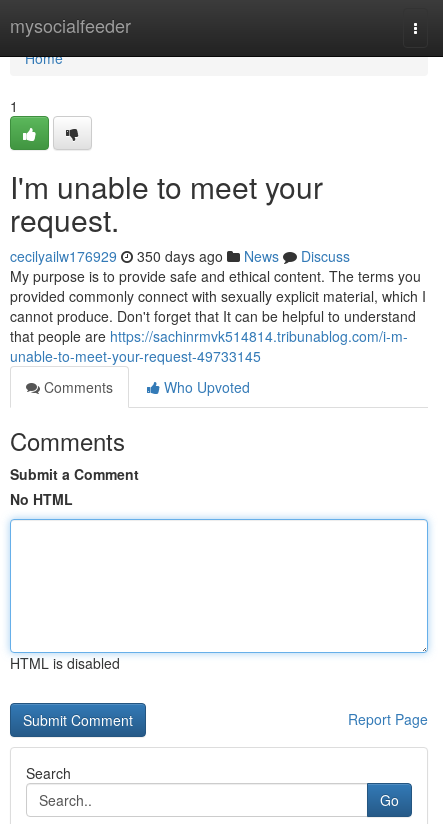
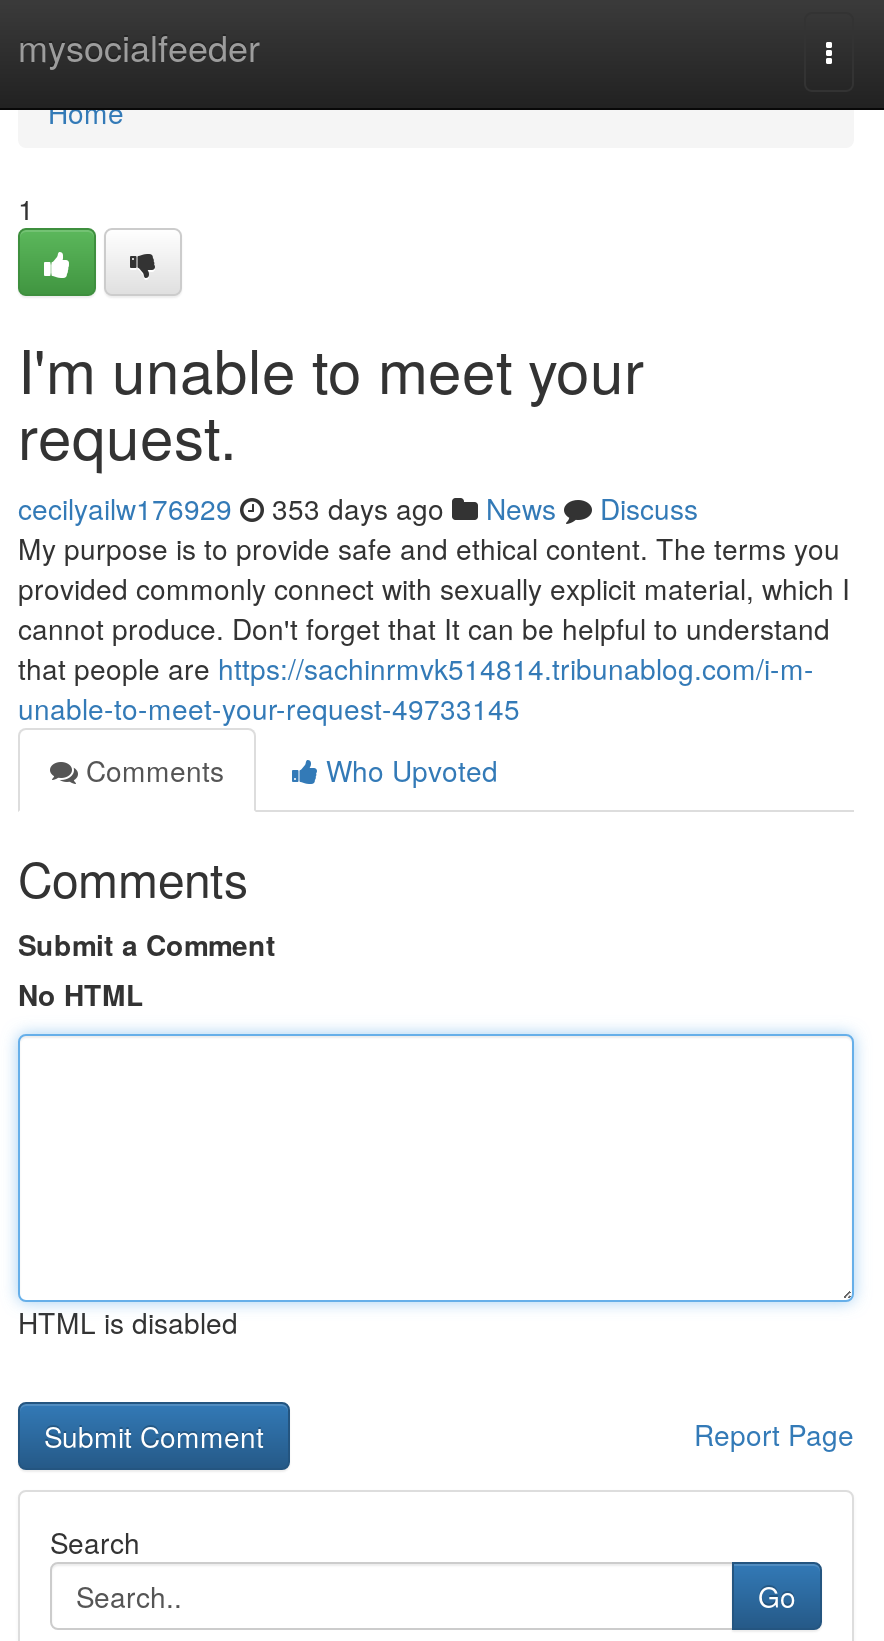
- cecilyailw176929 350 days ago News Discuss
+ cecilyailw176929 353 days ago News Discuss
